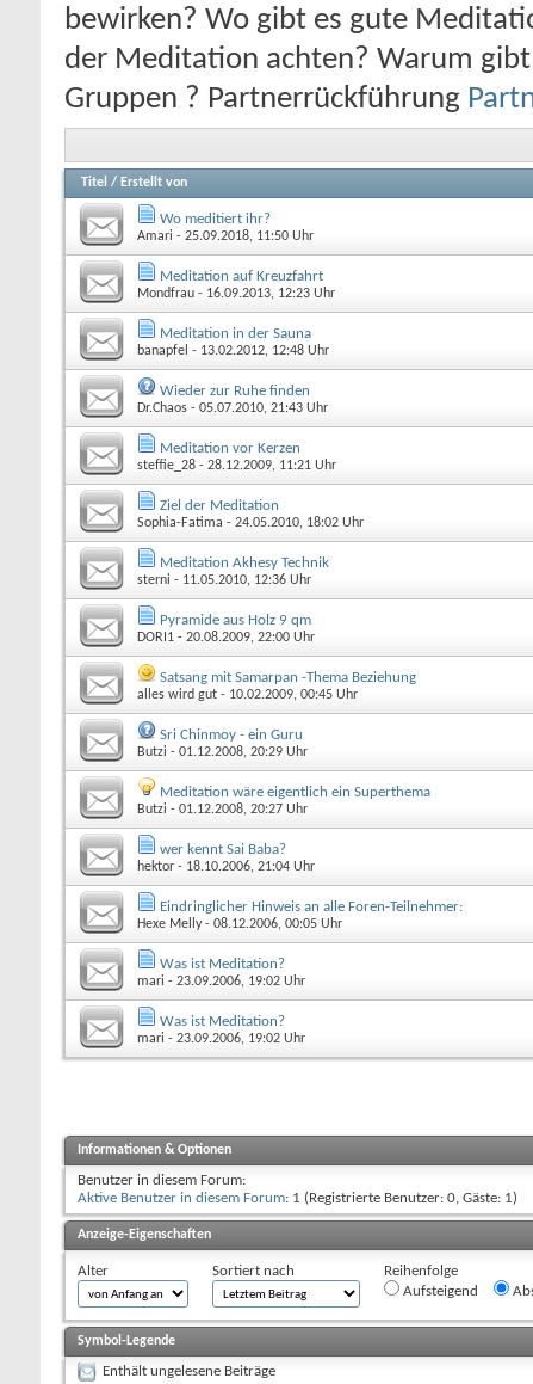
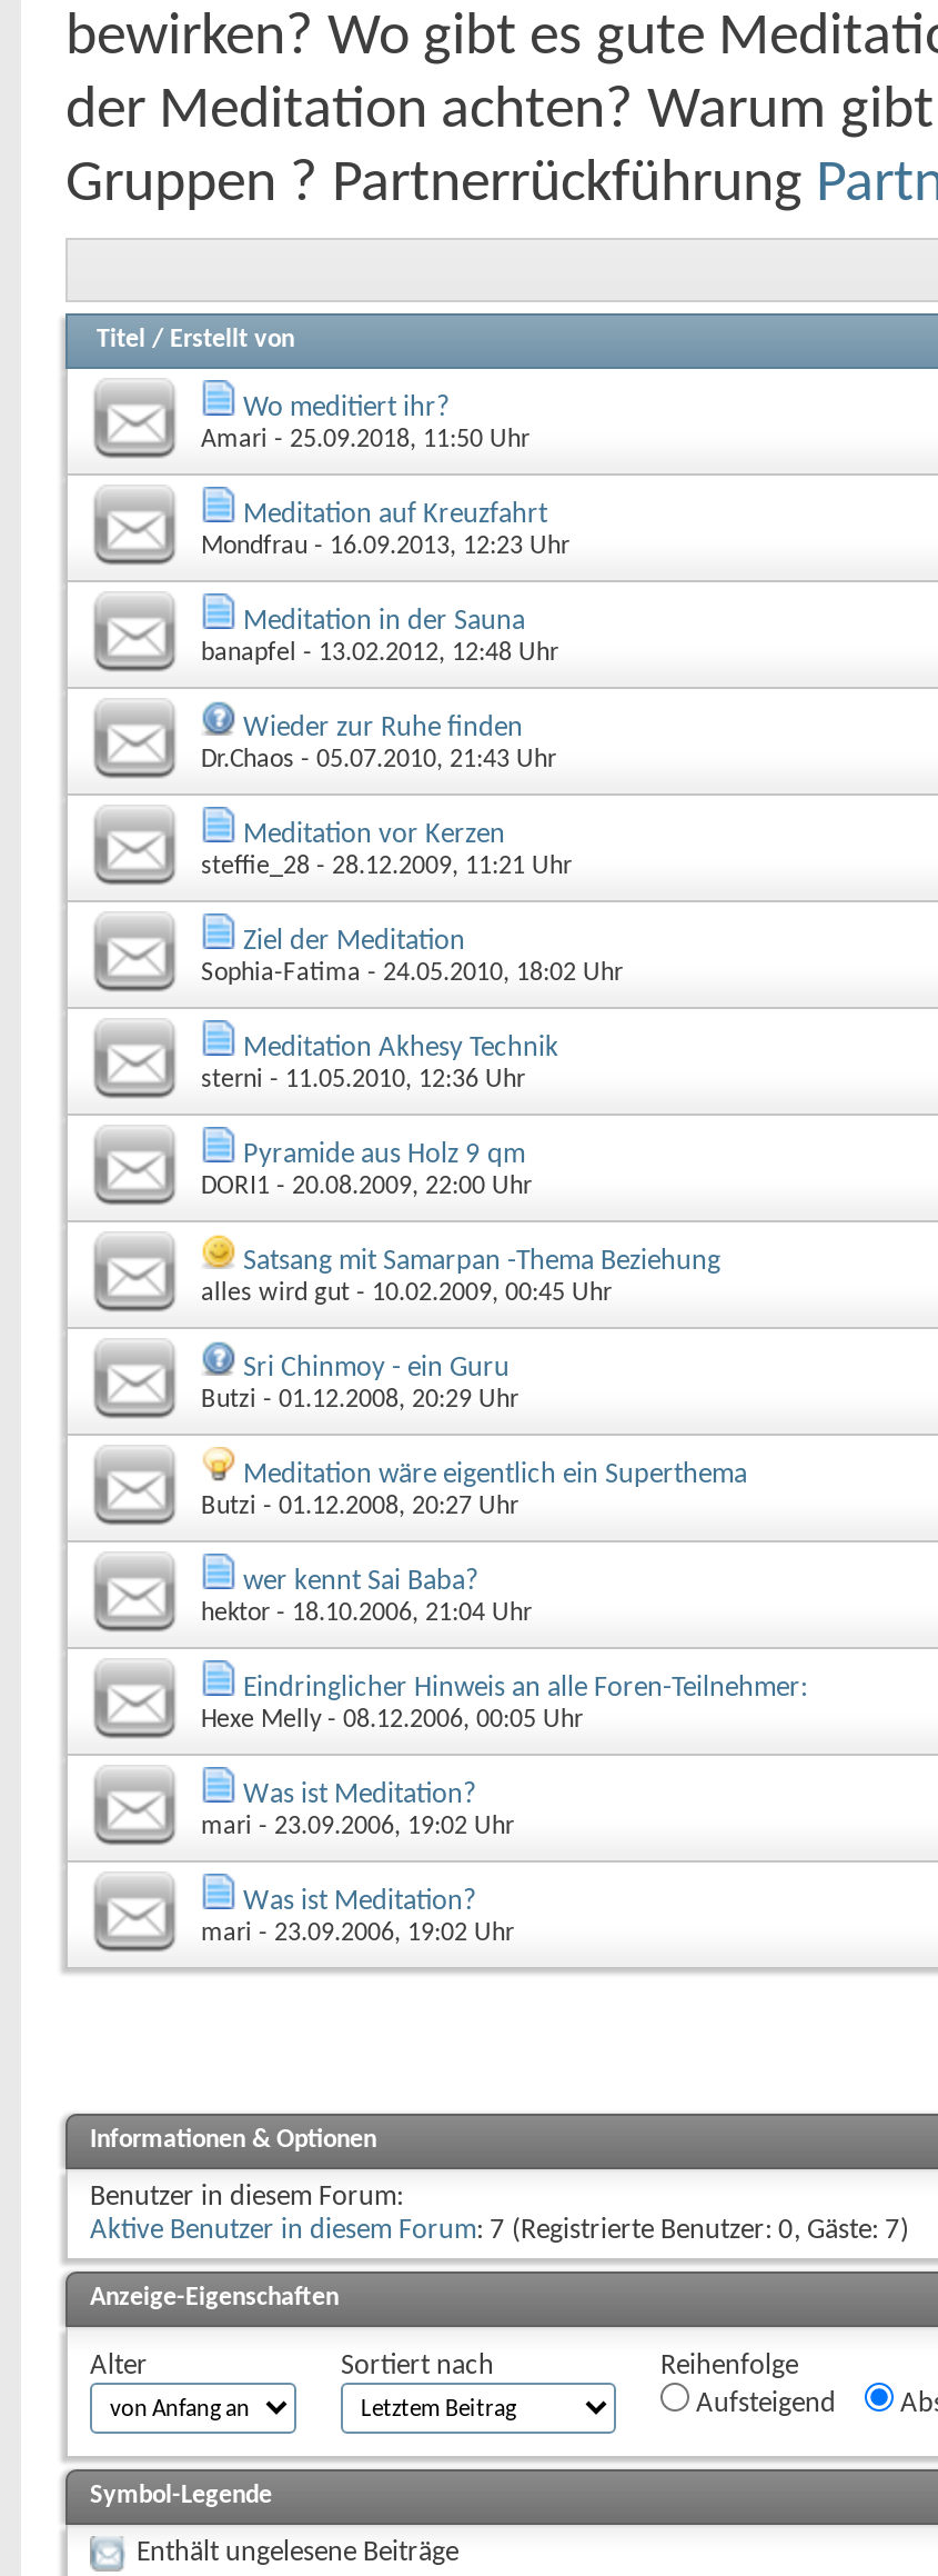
- Aktive Benutzer in diesem Forum: 1 (Registrierte Benutzer: 0, Gäste: 1)
+ Aktive Benutzer in diesem Forum: 7 (Registrierte Benutzer: 0, Gäste: 7)
